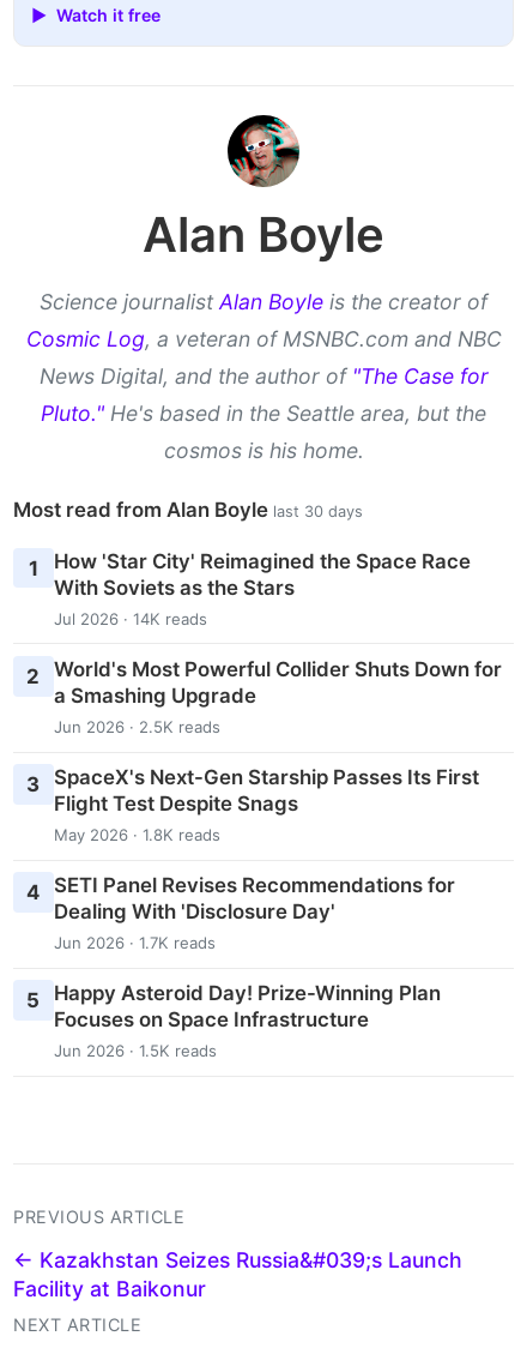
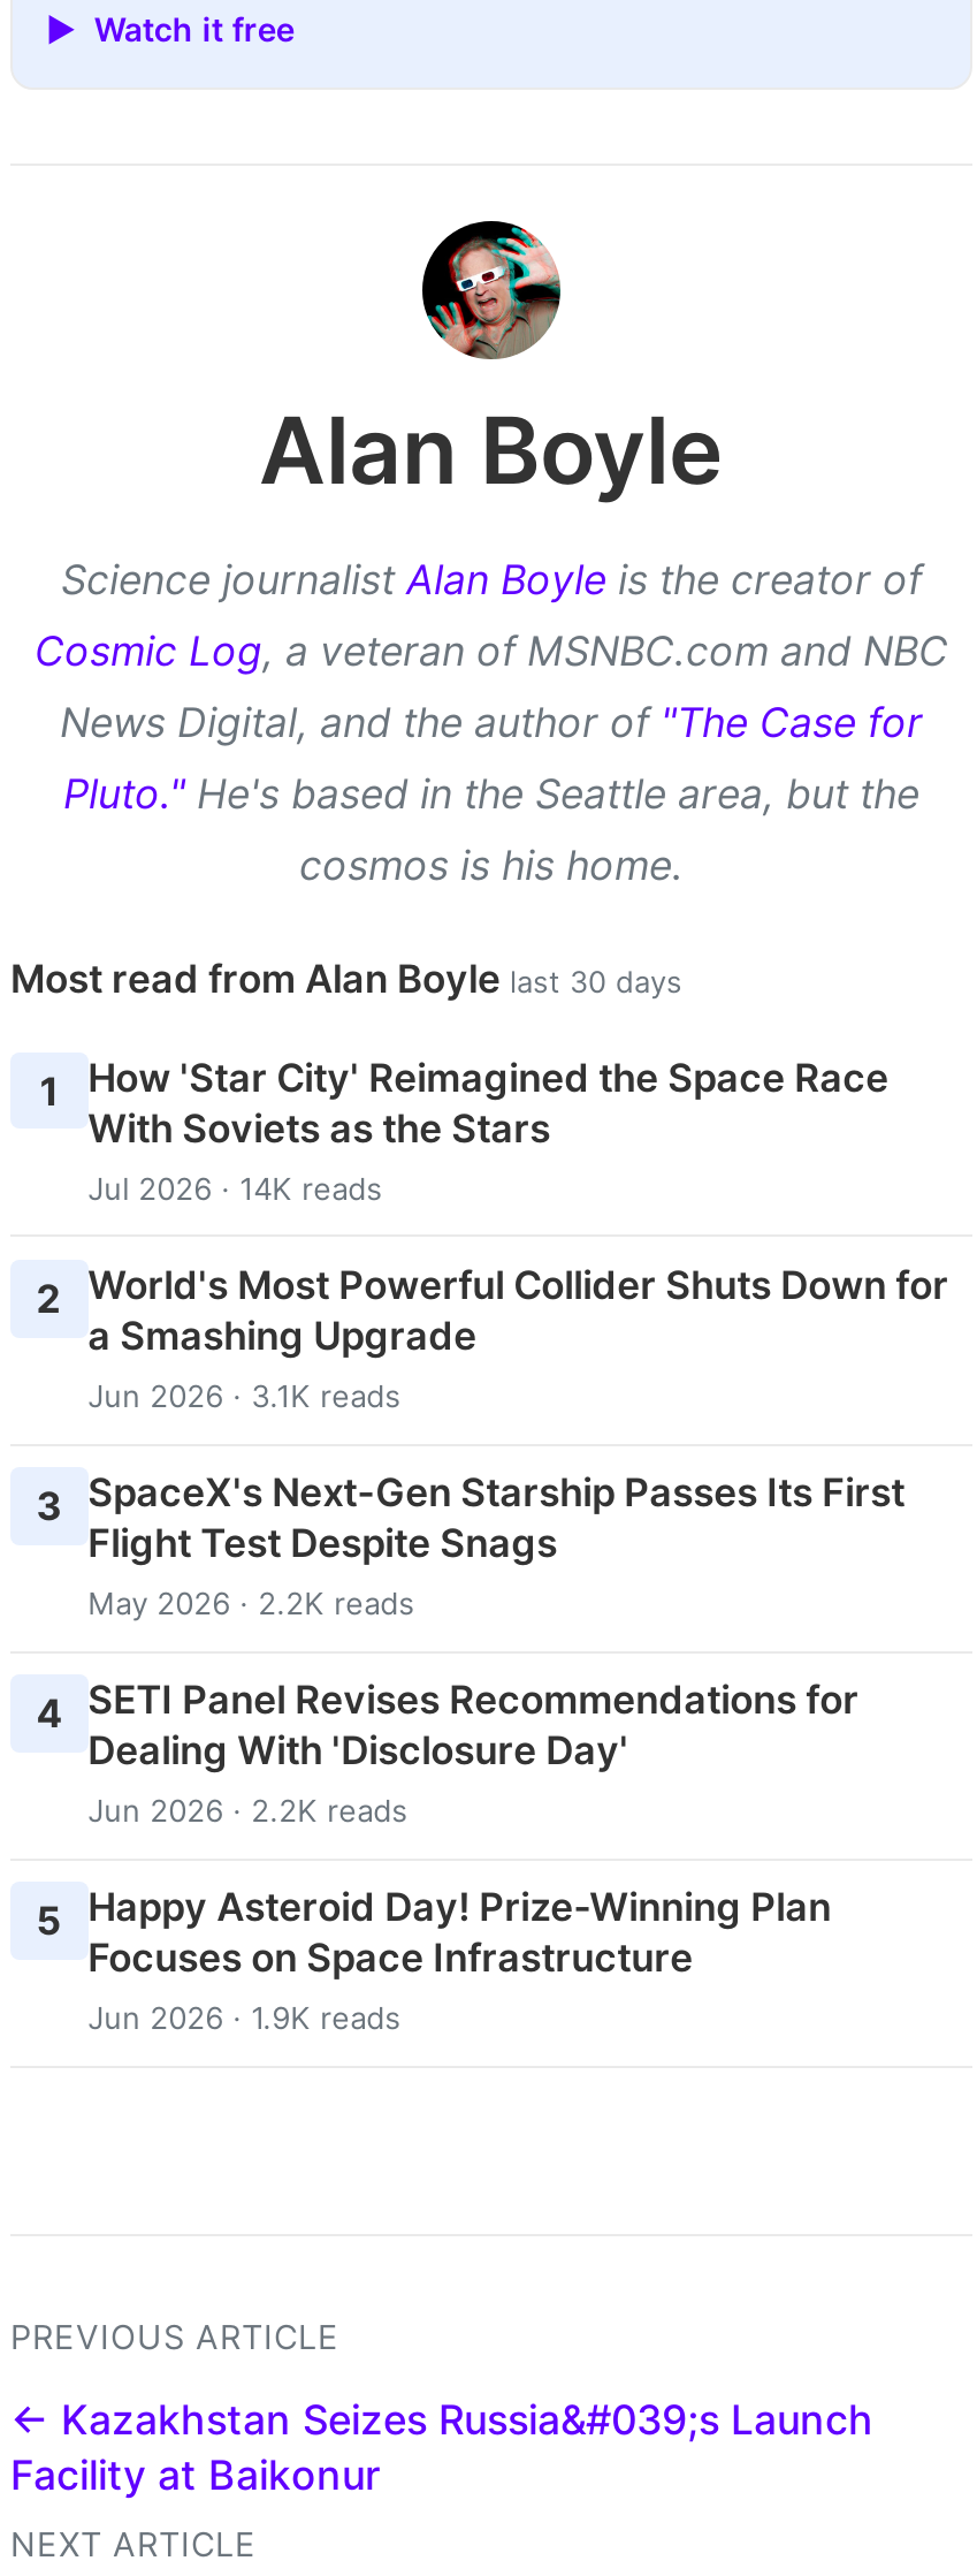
- Jun 2026 · 2.5K reads
+ Jun 2026 · 3.1K reads

- May 2026 · 1.8K reads
+ May 2026 · 2.2K reads

- Jun 2026 · 1.7K reads
+ Jun 2026 · 2.2K reads

- Jun 2026 · 1.5K reads
+ Jun 2026 · 1.9K reads
